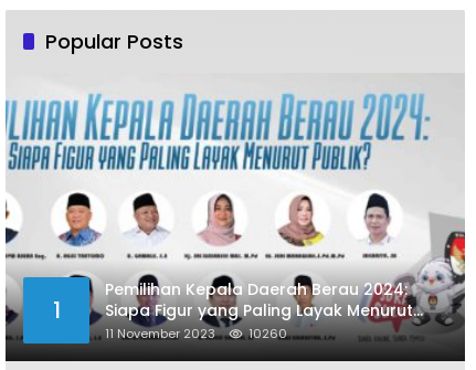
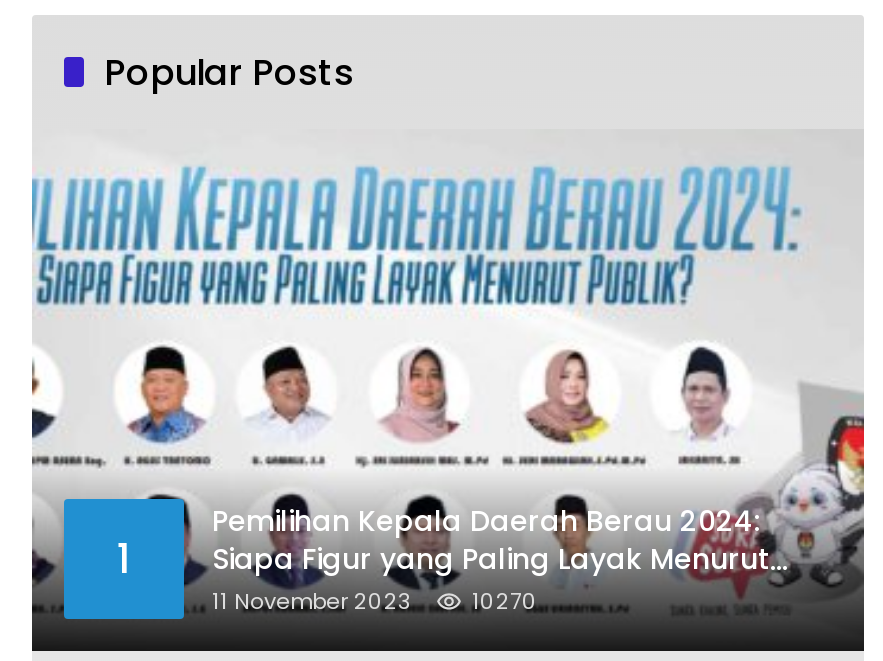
- 10260
+ 10270
